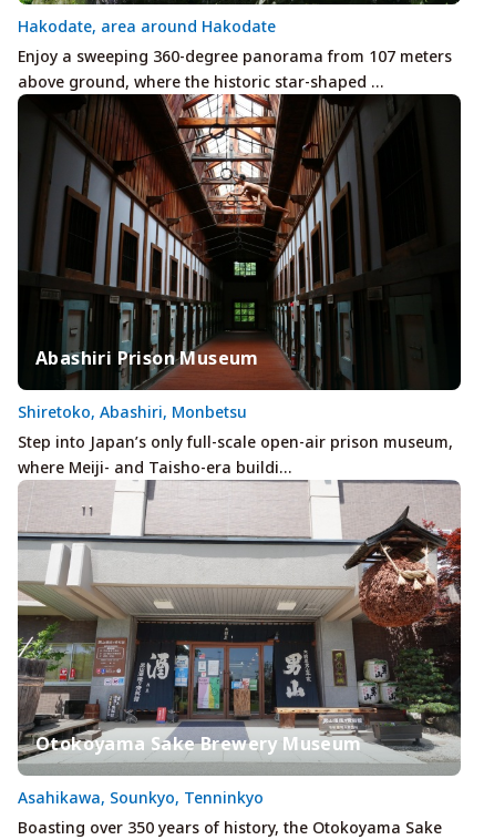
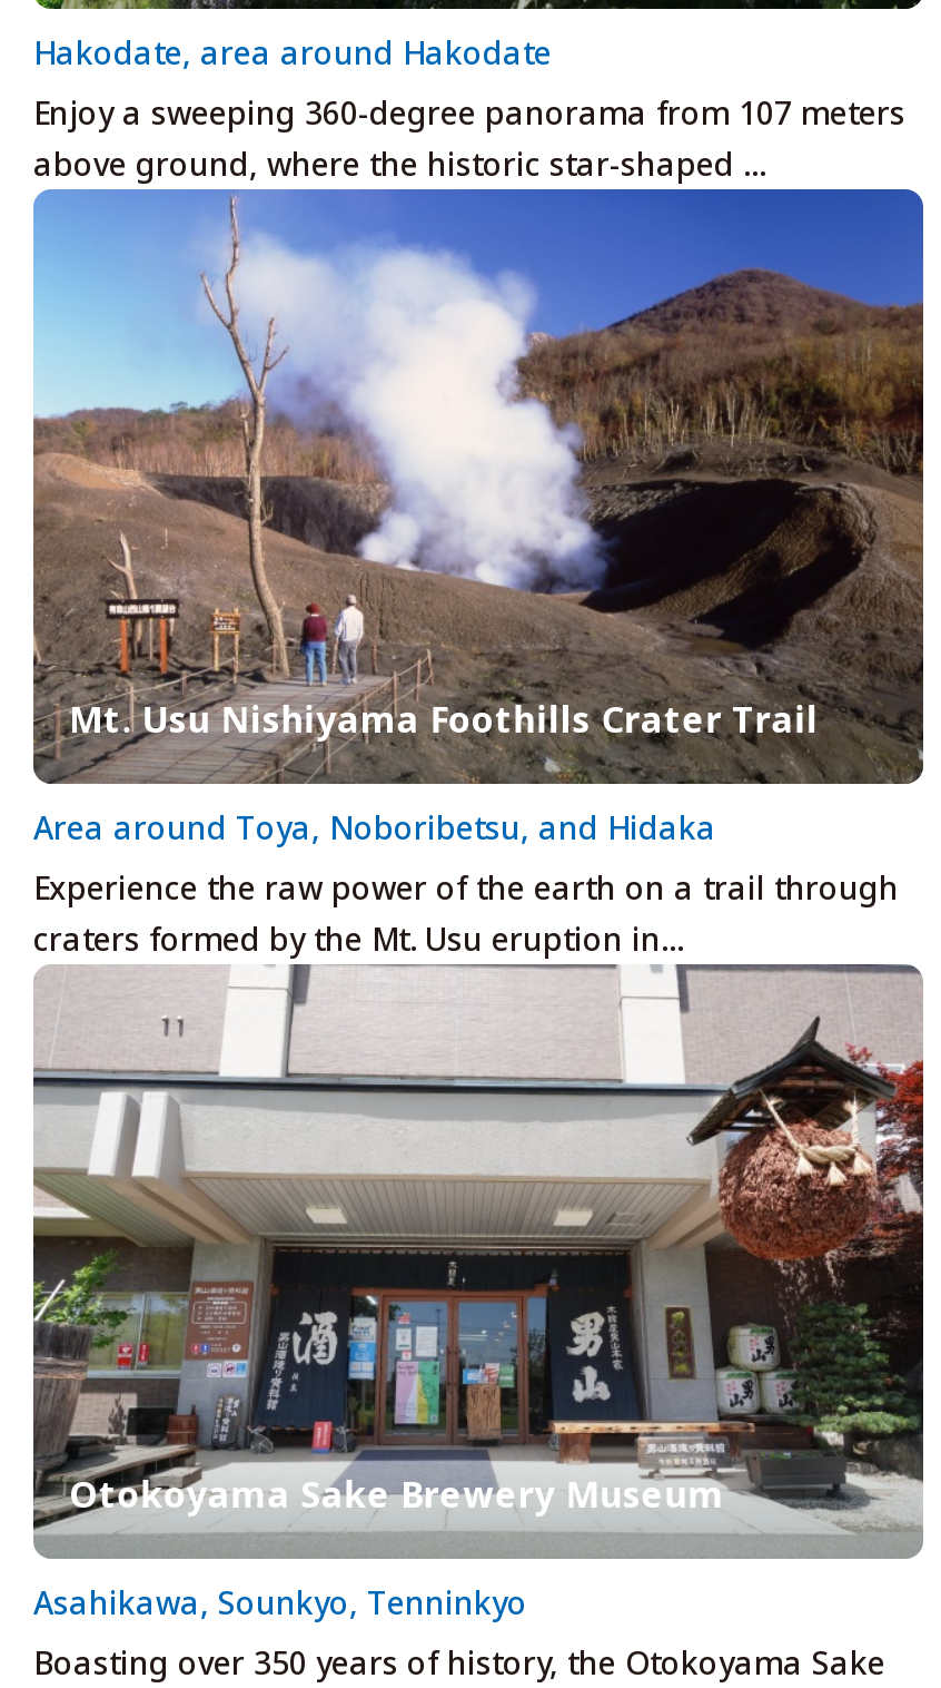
- [image]
- Abashiri Prison Museum
+ [image]
+ Mt. Usu Nishiyama Foothills Crater Trail

- Shiretoko, Abashiri, Monbetsu
+ Area around Toya, Noboribetsu, and Hidaka

- Step into Japan’s only full-scale open-air prison museum,
- where Meiji- and Taisho-era buildi…
+ Experience the raw power of the earth on a trail through
+ craters formed by the Mt. Usu eruption in…
